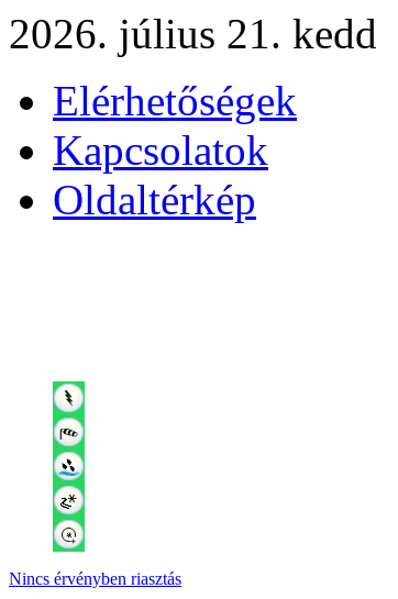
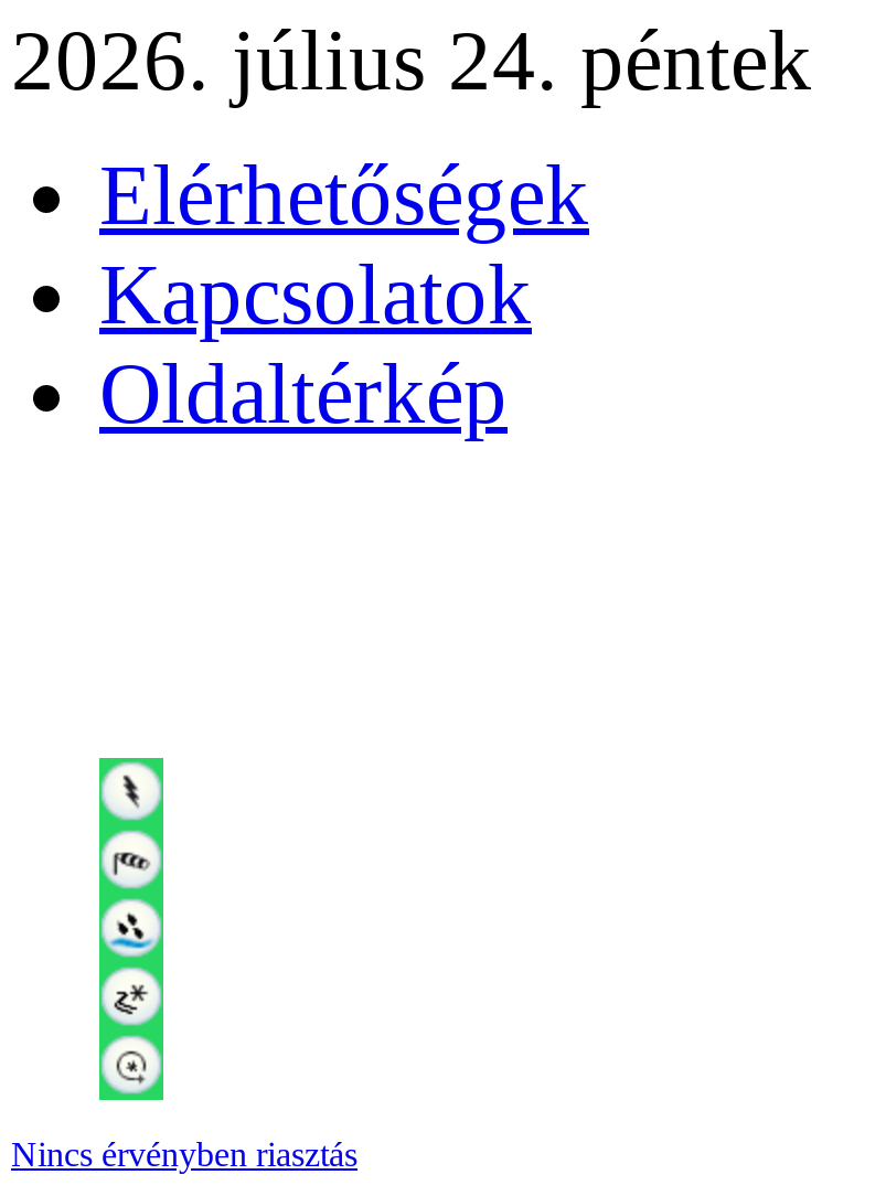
- 2026. július 21. kedd
+ 2026. július 24. péntek
